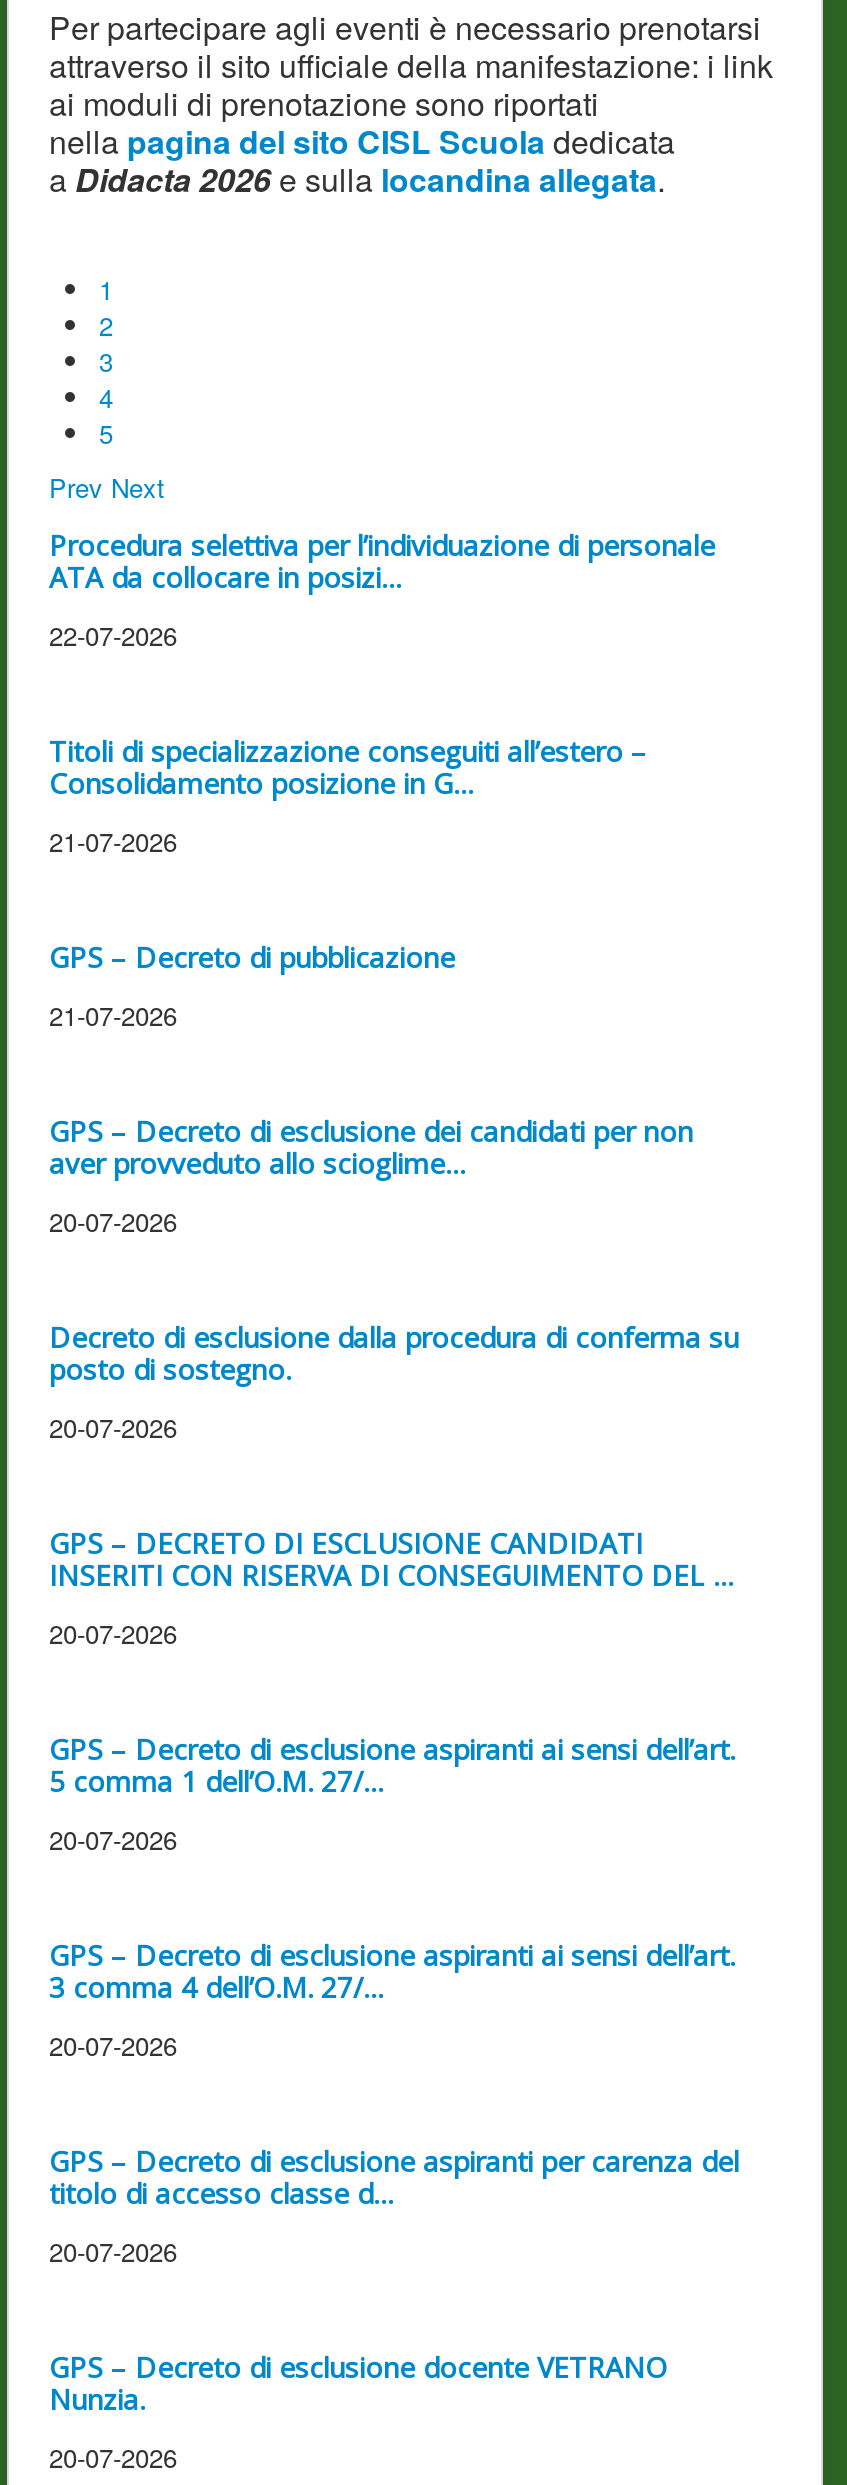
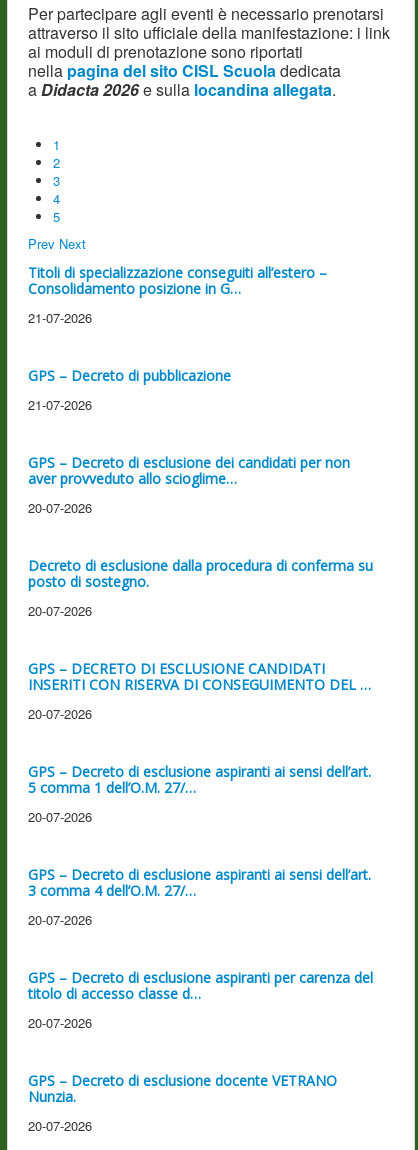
- Procedura selettiva per l’individuazione di personale
- ATA da collocare in posizi…
- 22-07-2026
